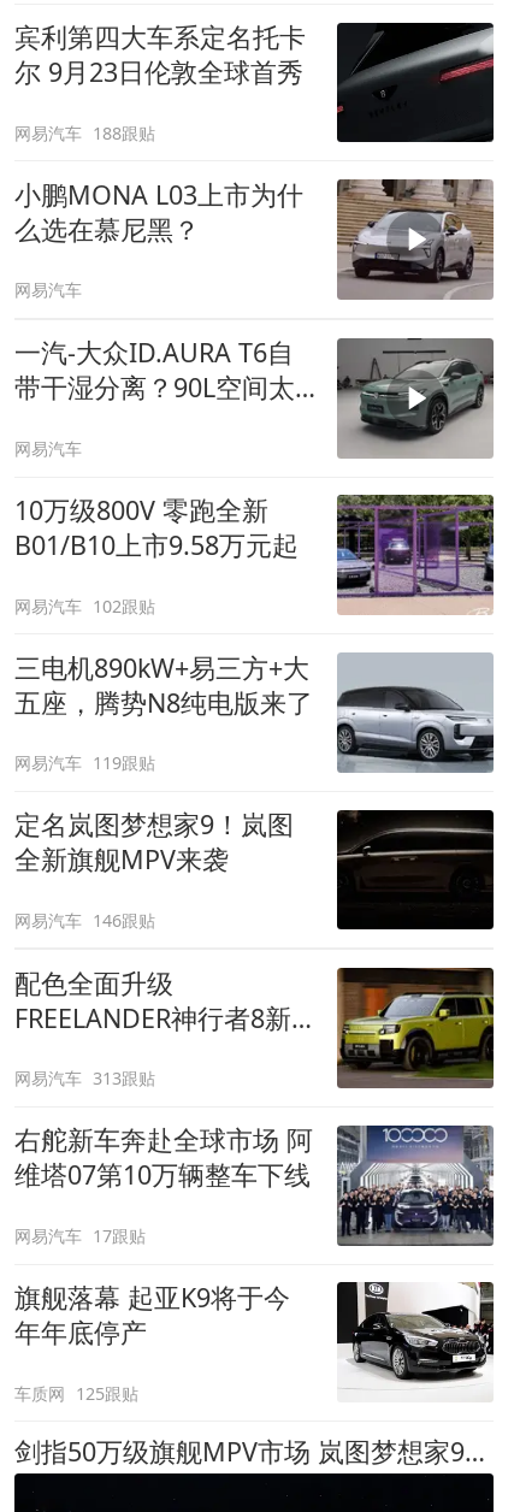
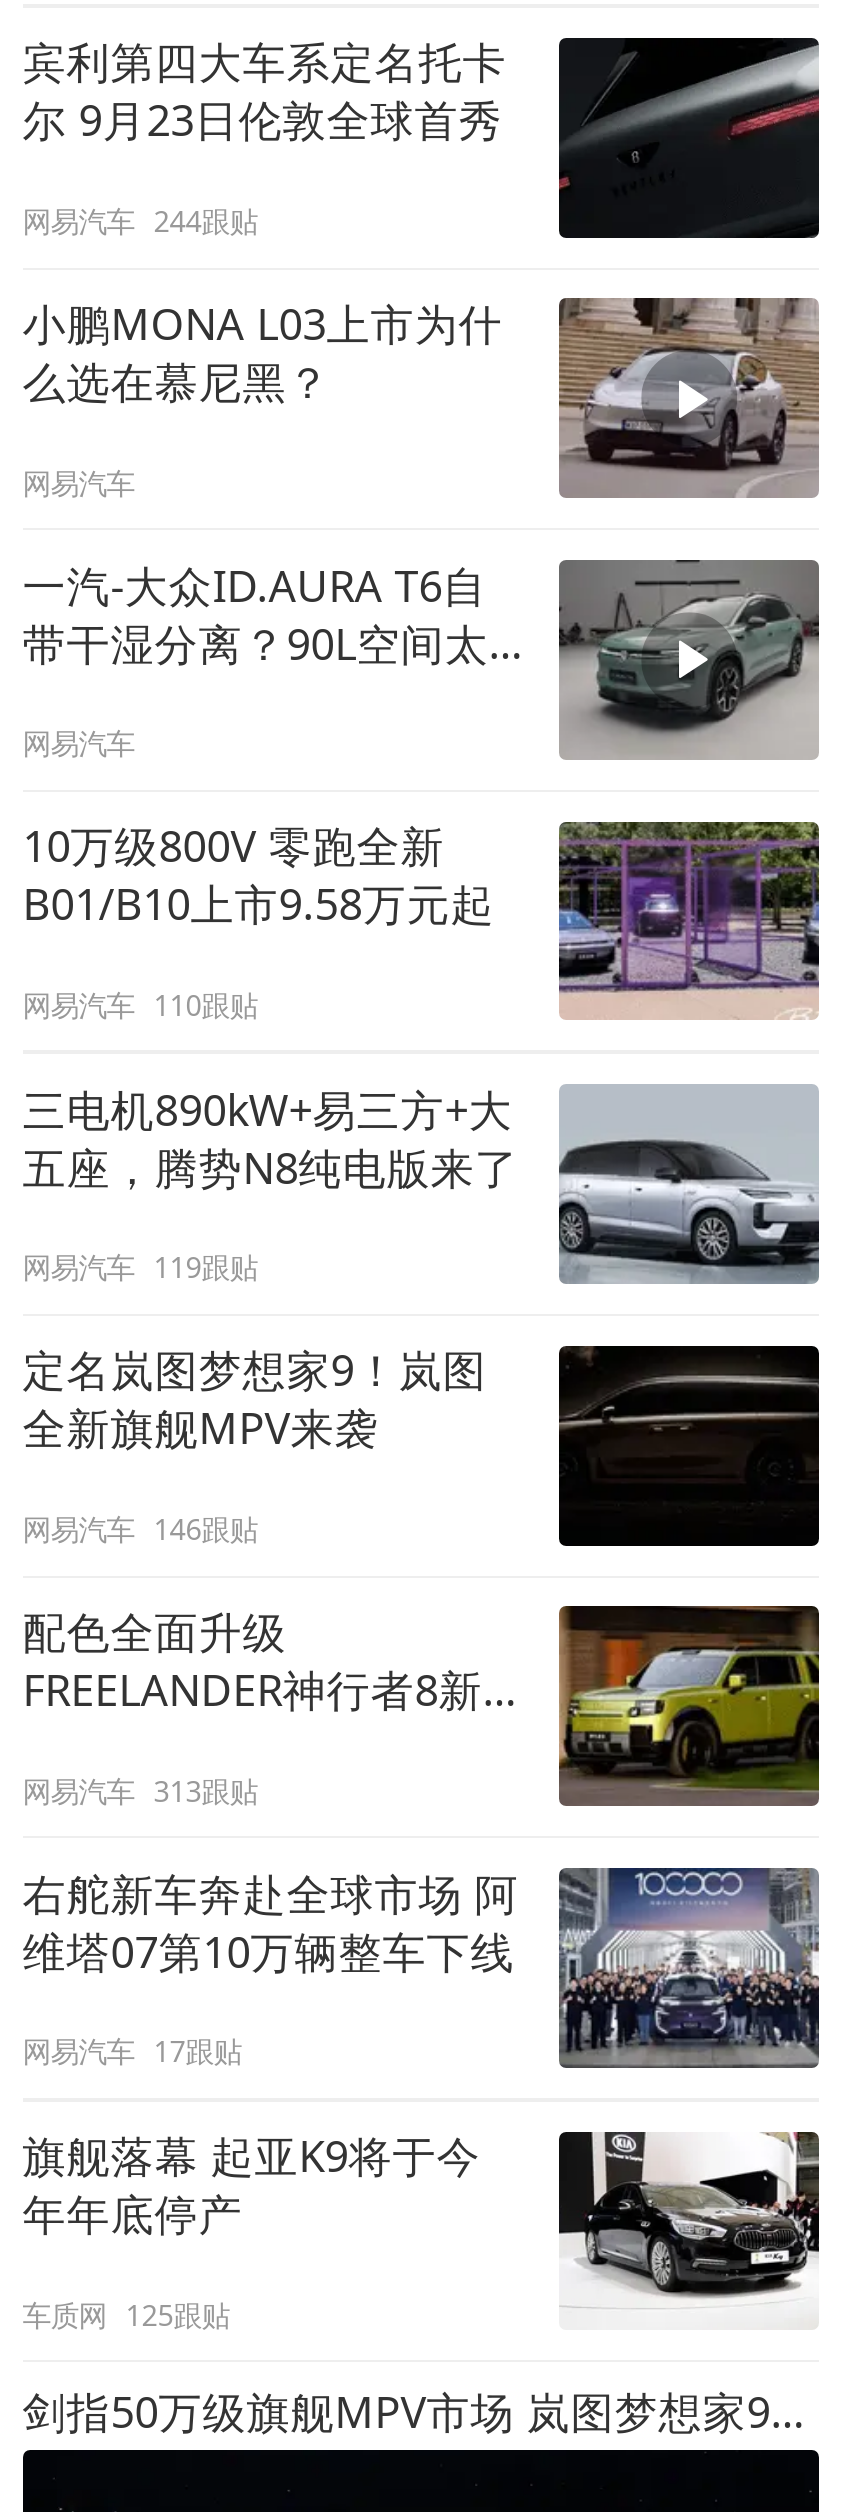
- 网易汽车 188跟贴
+ 网易汽车 244跟贴

- 网易汽车 102跟贴
+ 网易汽车 110跟贴
